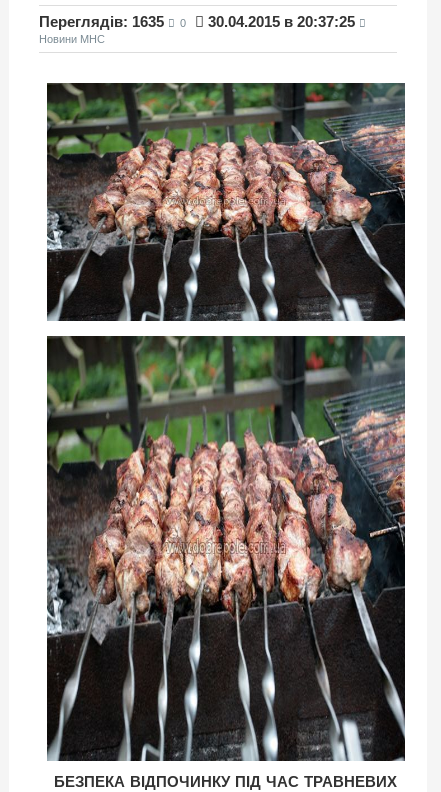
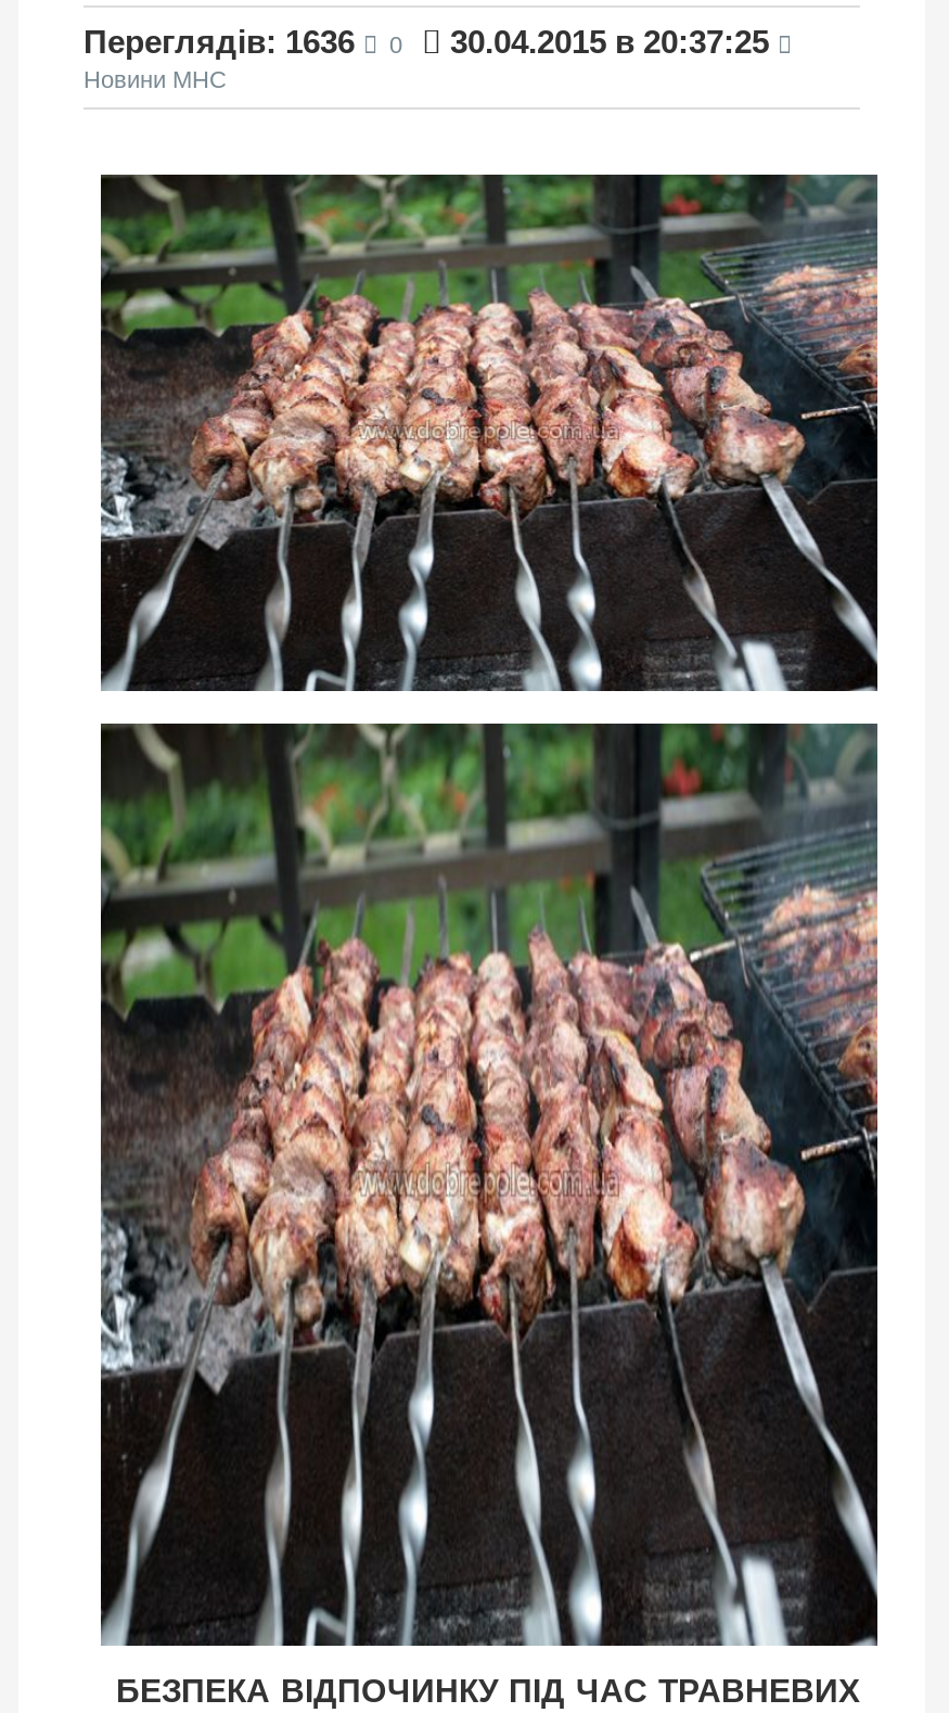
- Переглядів: 1635
+ Переглядів: 1636
